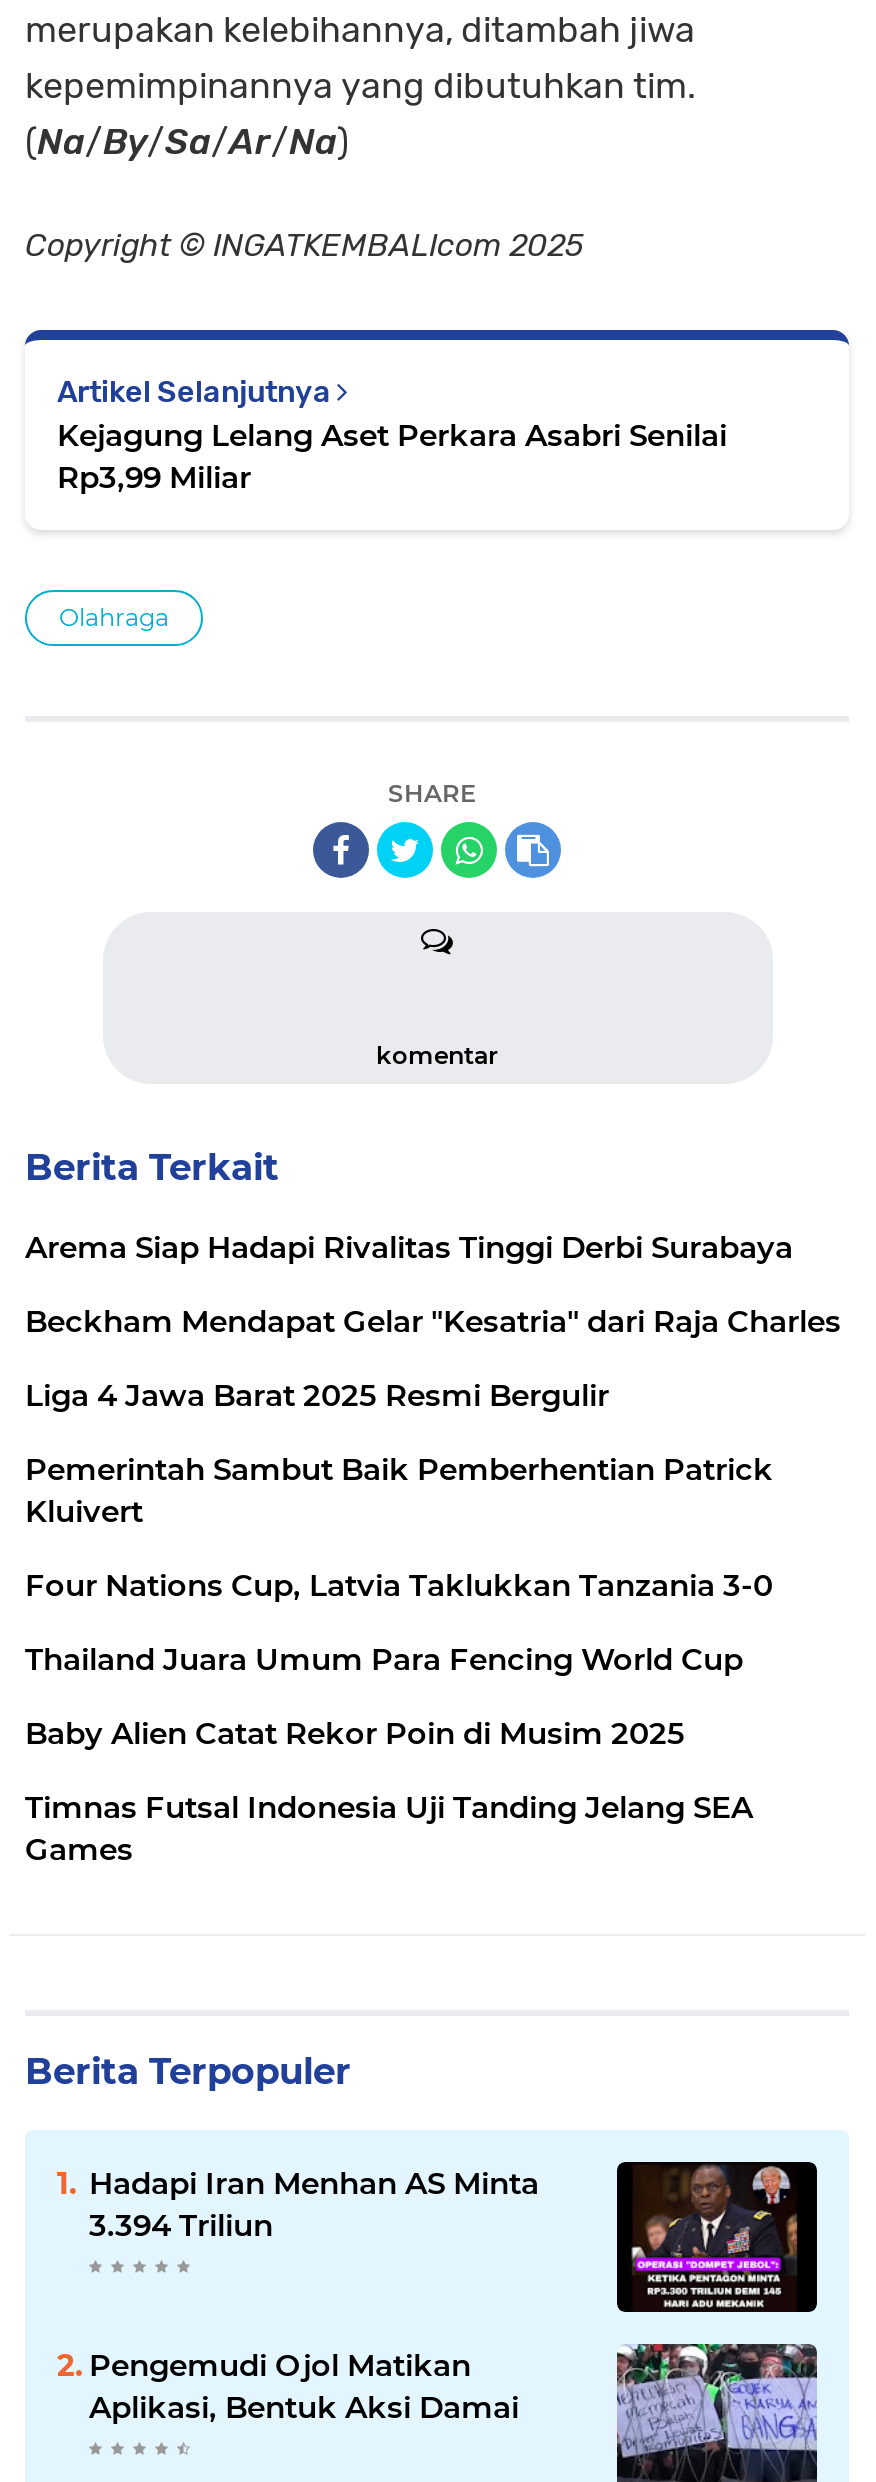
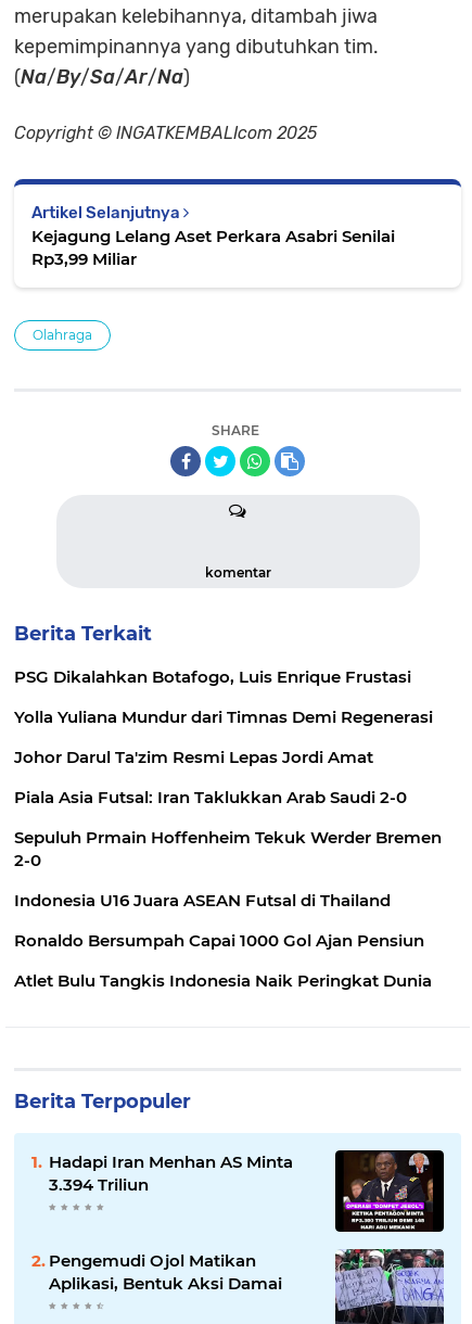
- Arema Siap Hadapi Rivalitas Tinggi Derbi Surabaya
+ PSG Dikalahkan Botafogo, Luis Enrique Frustasi

- Beckham Mendapat Gelar "Kesatria" dari Raja Charles
+ Yolla Yuliana Mundur dari Timnas Demi Regenerasi

- Liga 4 Jawa Barat 2025 Resmi Bergulir
+ Johor Darul Ta'zim Resmi Lepas Jordi Amat

- Pemerintah Sambut Baik Pemberhentian Patrick
- Kluivert
+ Piala Asia Futsal: Iran Taklukkan Arab Saudi 2-0

- Four Nations Cup, Latvia Taklukkan Tanzania 3-0
+ Sepuluh Prmain Hoffenheim Tekuk Werder Bremen
+ 2-0

- Thailand Juara Umum Para Fencing World Cup
+ Indonesia U16 Juara ASEAN Futsal di Thailand

- Baby Alien Catat Rekor Poin di Musim 2025
+ Ronaldo Bersumpah Capai 1000 Gol Ajan Pensiun

- Timnas Futsal Indonesia Uji Tanding Jelang SEA
- Games
+ Atlet Bulu Tangkis Indonesia Naik Peringkat Dunia
